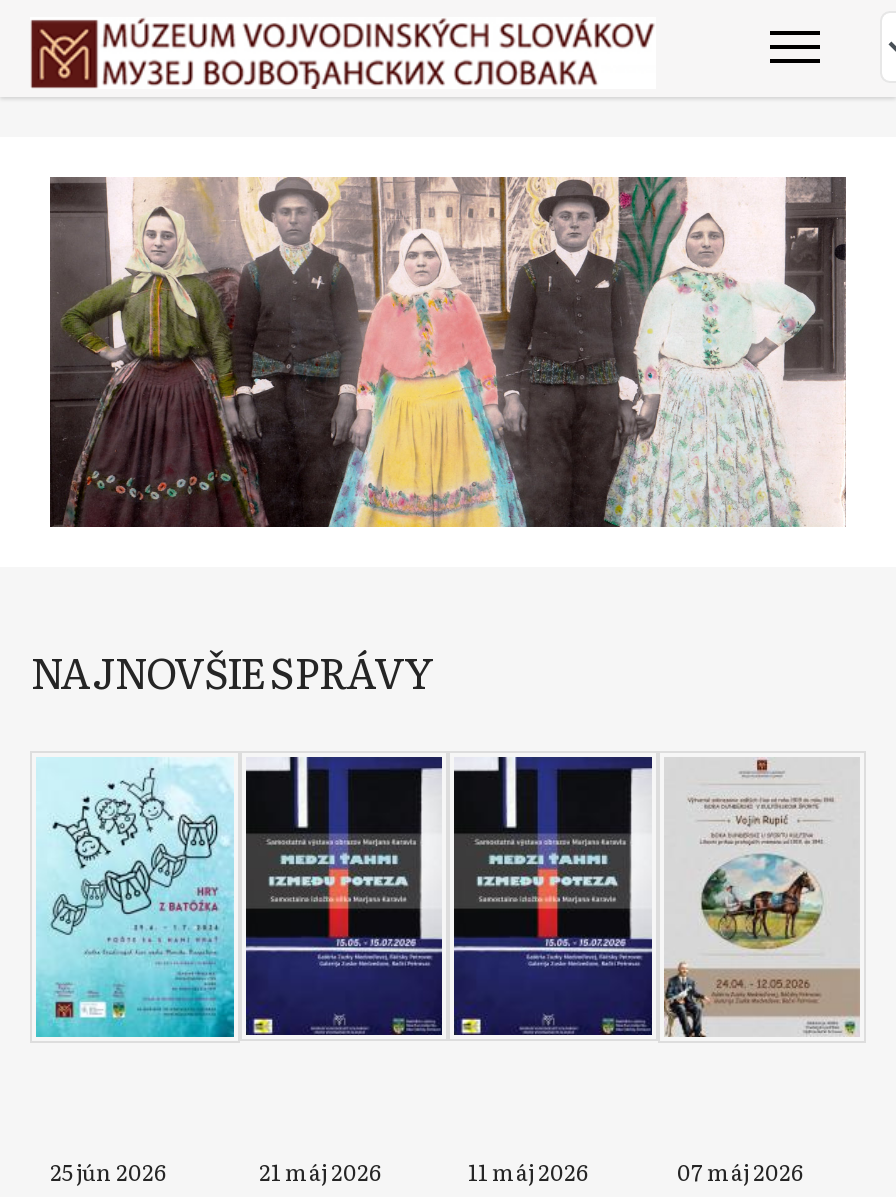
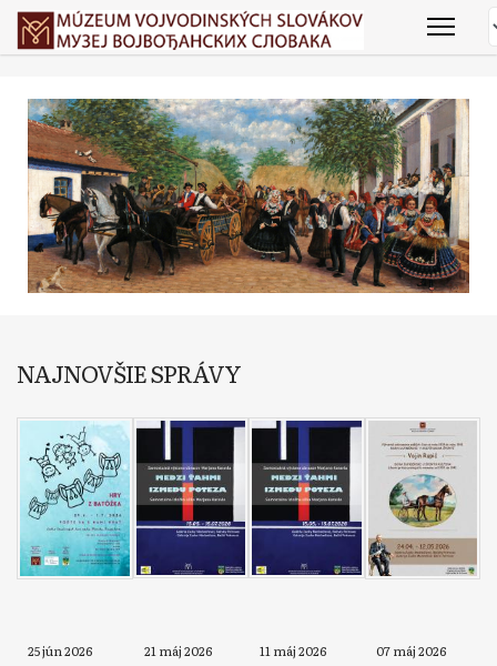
- [image]
+ [image]
